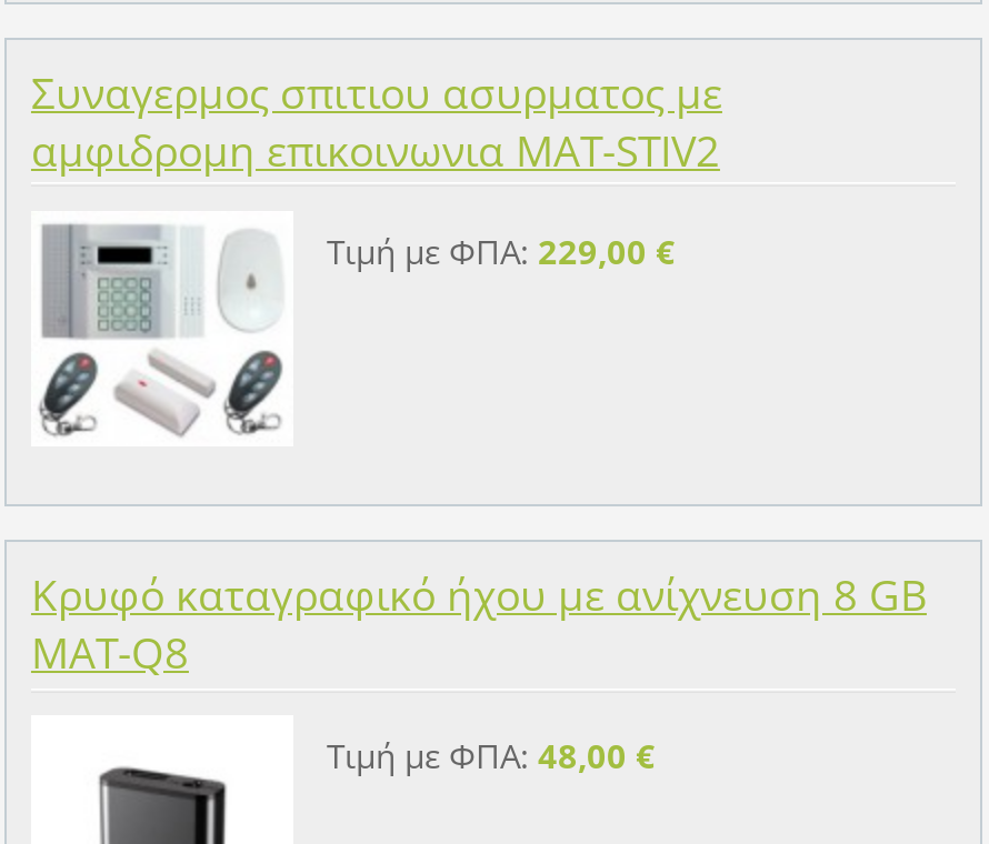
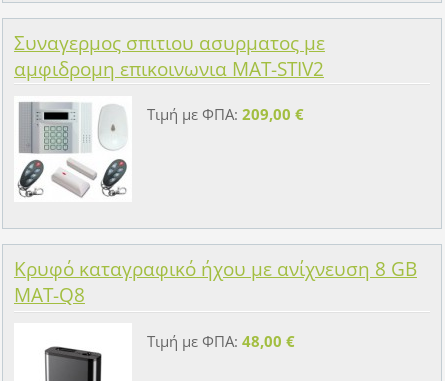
- Τιμή με ΦΠΑ: 229,00 €
+ Τιμή με ΦΠΑ: 209,00 €
